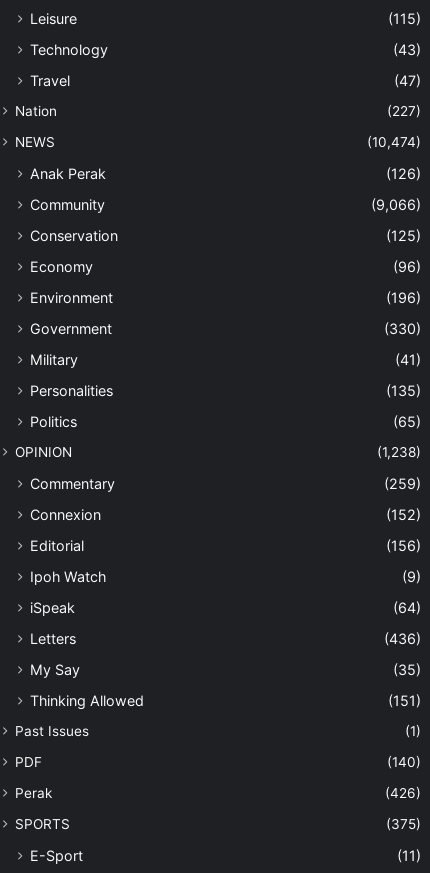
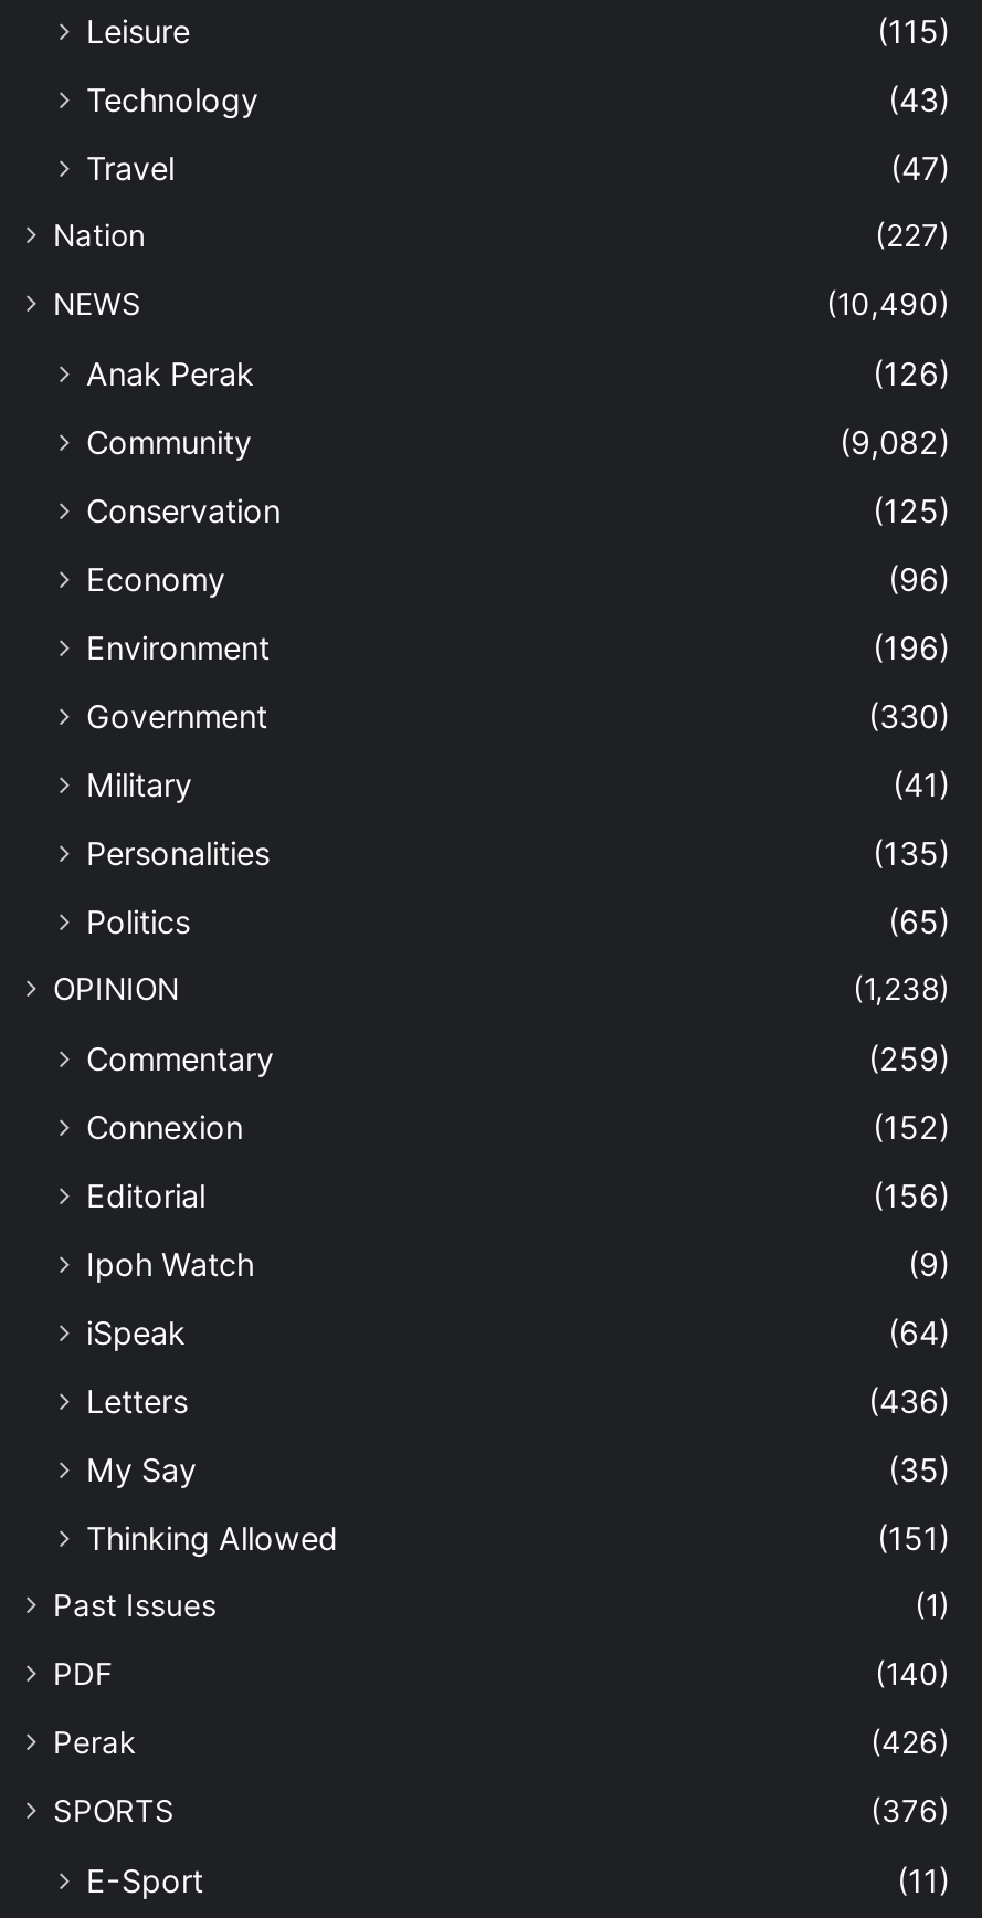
- (10,474)
+ (10,490)

- (9,066)
+ (9,082)

- (375)
+ (376)
